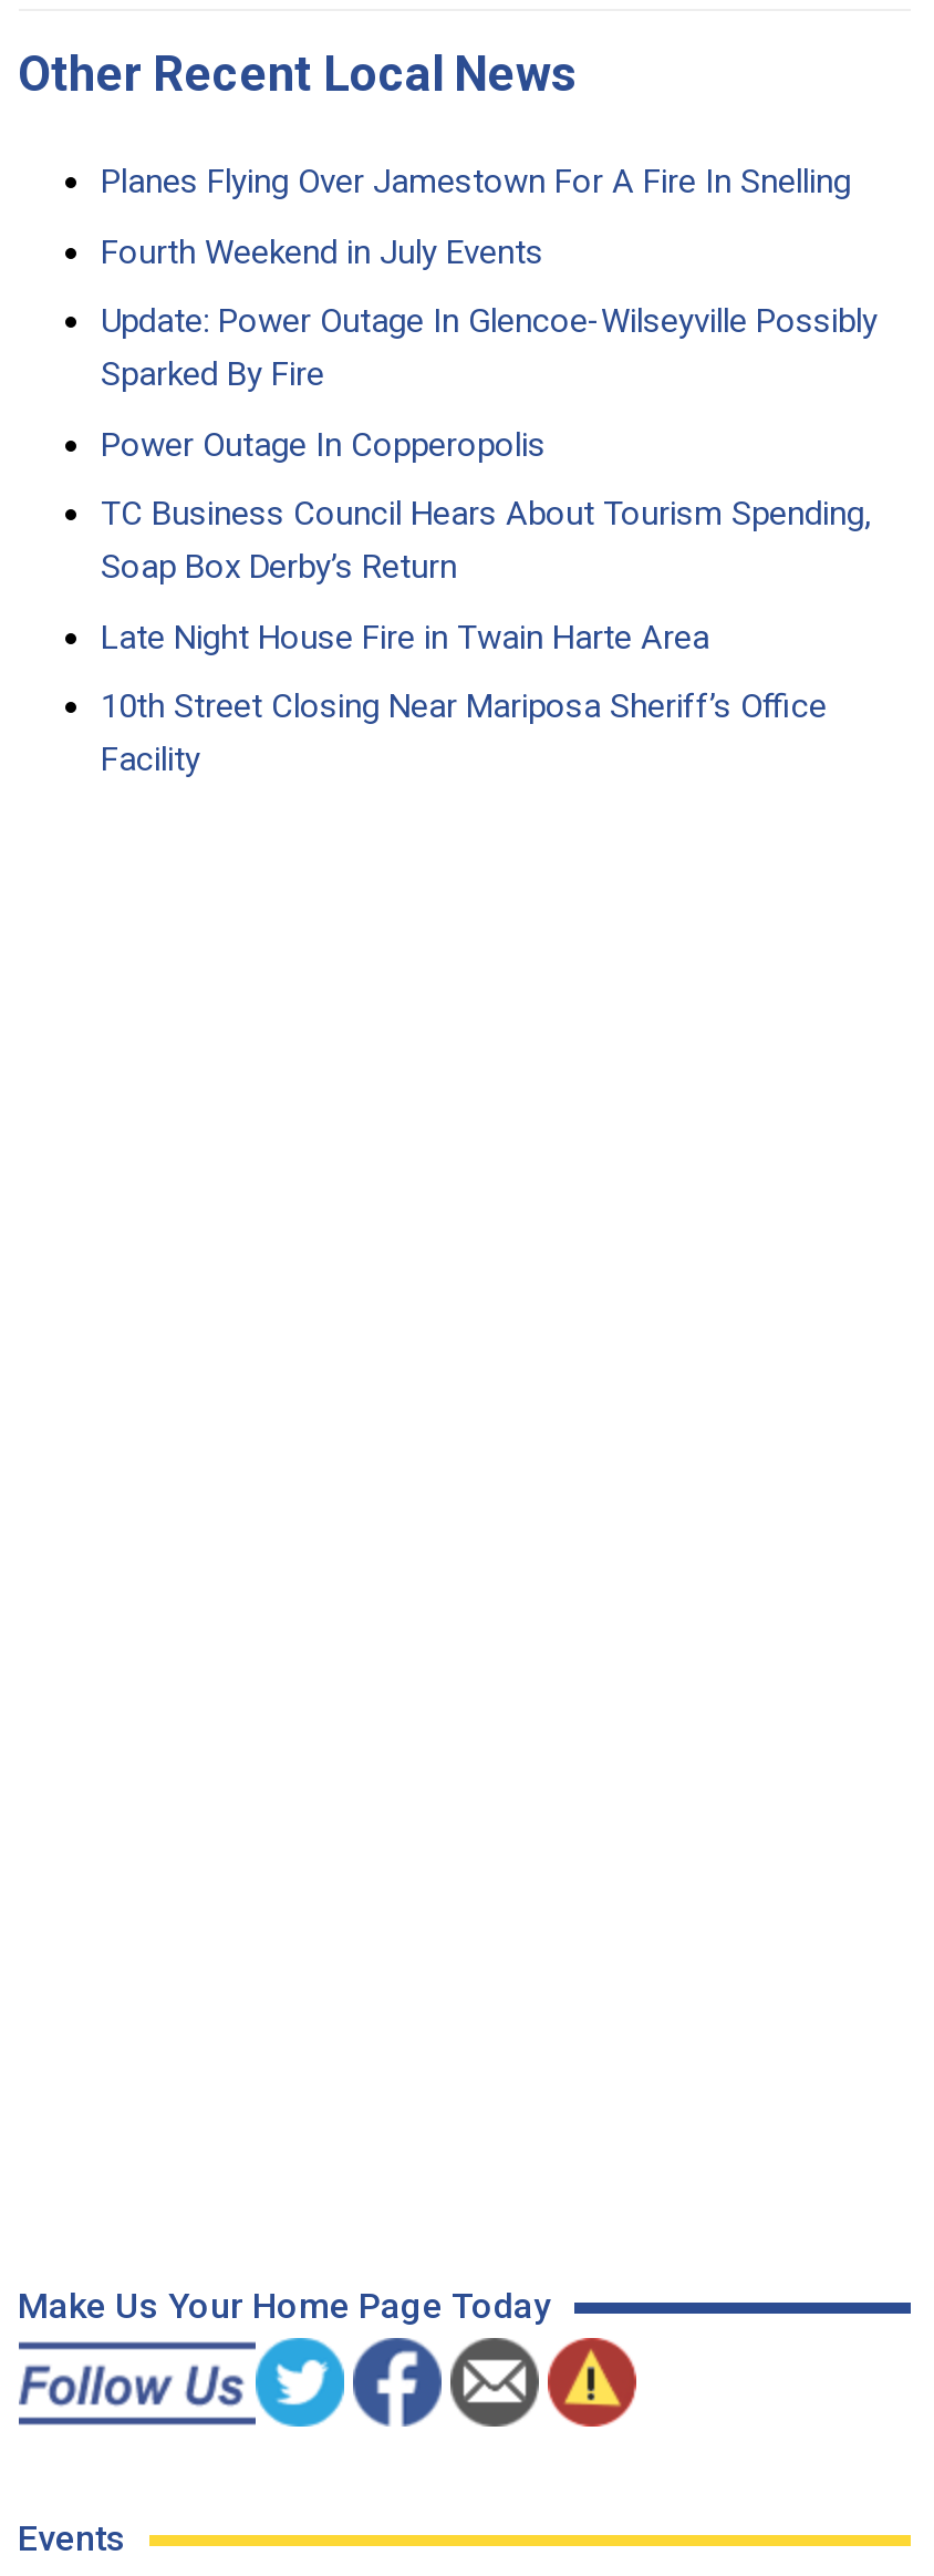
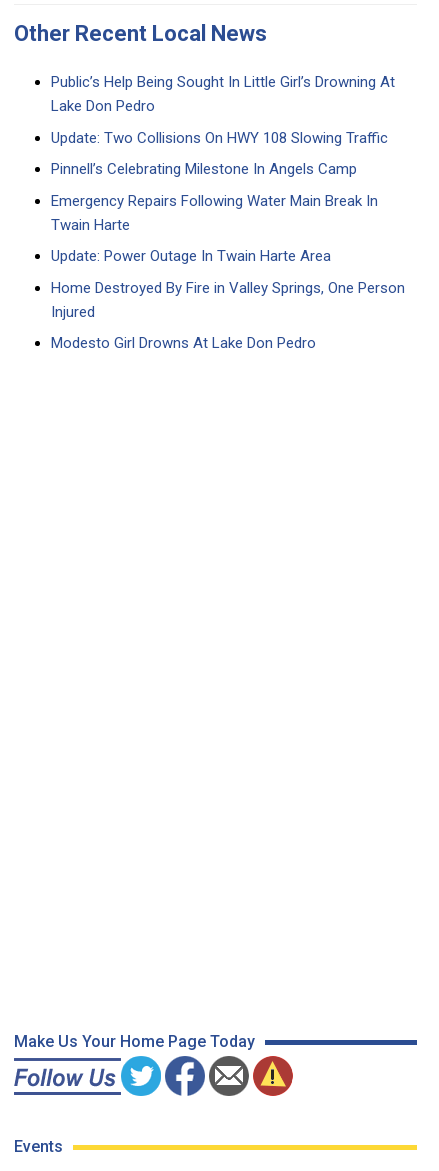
- Planes Flying Over Jamestown For A Fire In Snelling
+ Public’s Help Being Sought In Little Girl’s Drowning At
+ Lake Don Pedro

- Fourth Weekend in July Events
+ Update: Two Collisions On HWY 108 Slowing Traffic

- Update: Power Outage In Glencoe-Wilseyville Possibly
- Sparked By Fire
+ Pinnell’s Celebrating Milestone In Angels Camp

- Power Outage In Copperopolis
+ Emergency Repairs Following Water Main Break In
+ Twain Harte

- TC Business Council Hears About Tourism Spending,
- Soap Box Derby’s Return
+ Update: Power Outage In Twain Harte Area

- Late Night House Fire in Twain Harte Area
+ Home Destroyed By Fire in Valley Springs, One Person
+ Injured

- 10th Street Closing Near Mariposa Sheriff’s Office
- Facility
+ Modesto Girl Drowns At Lake Don Pedro
